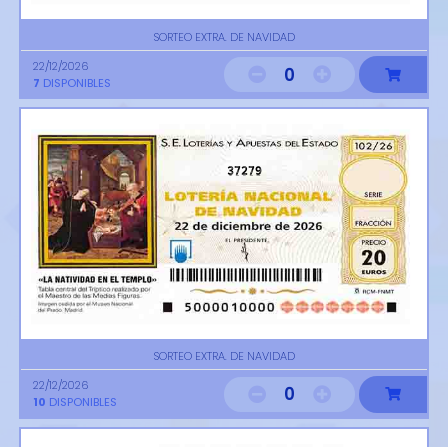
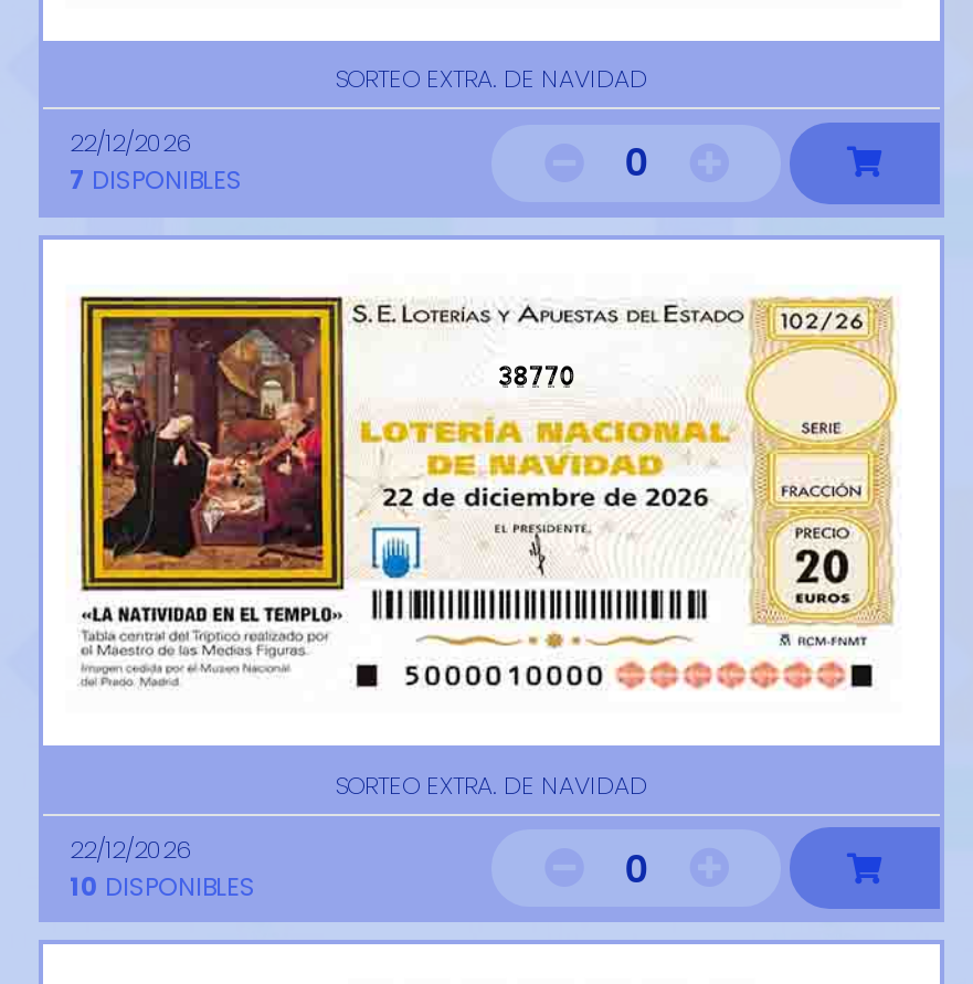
- 37279
+ 38770
